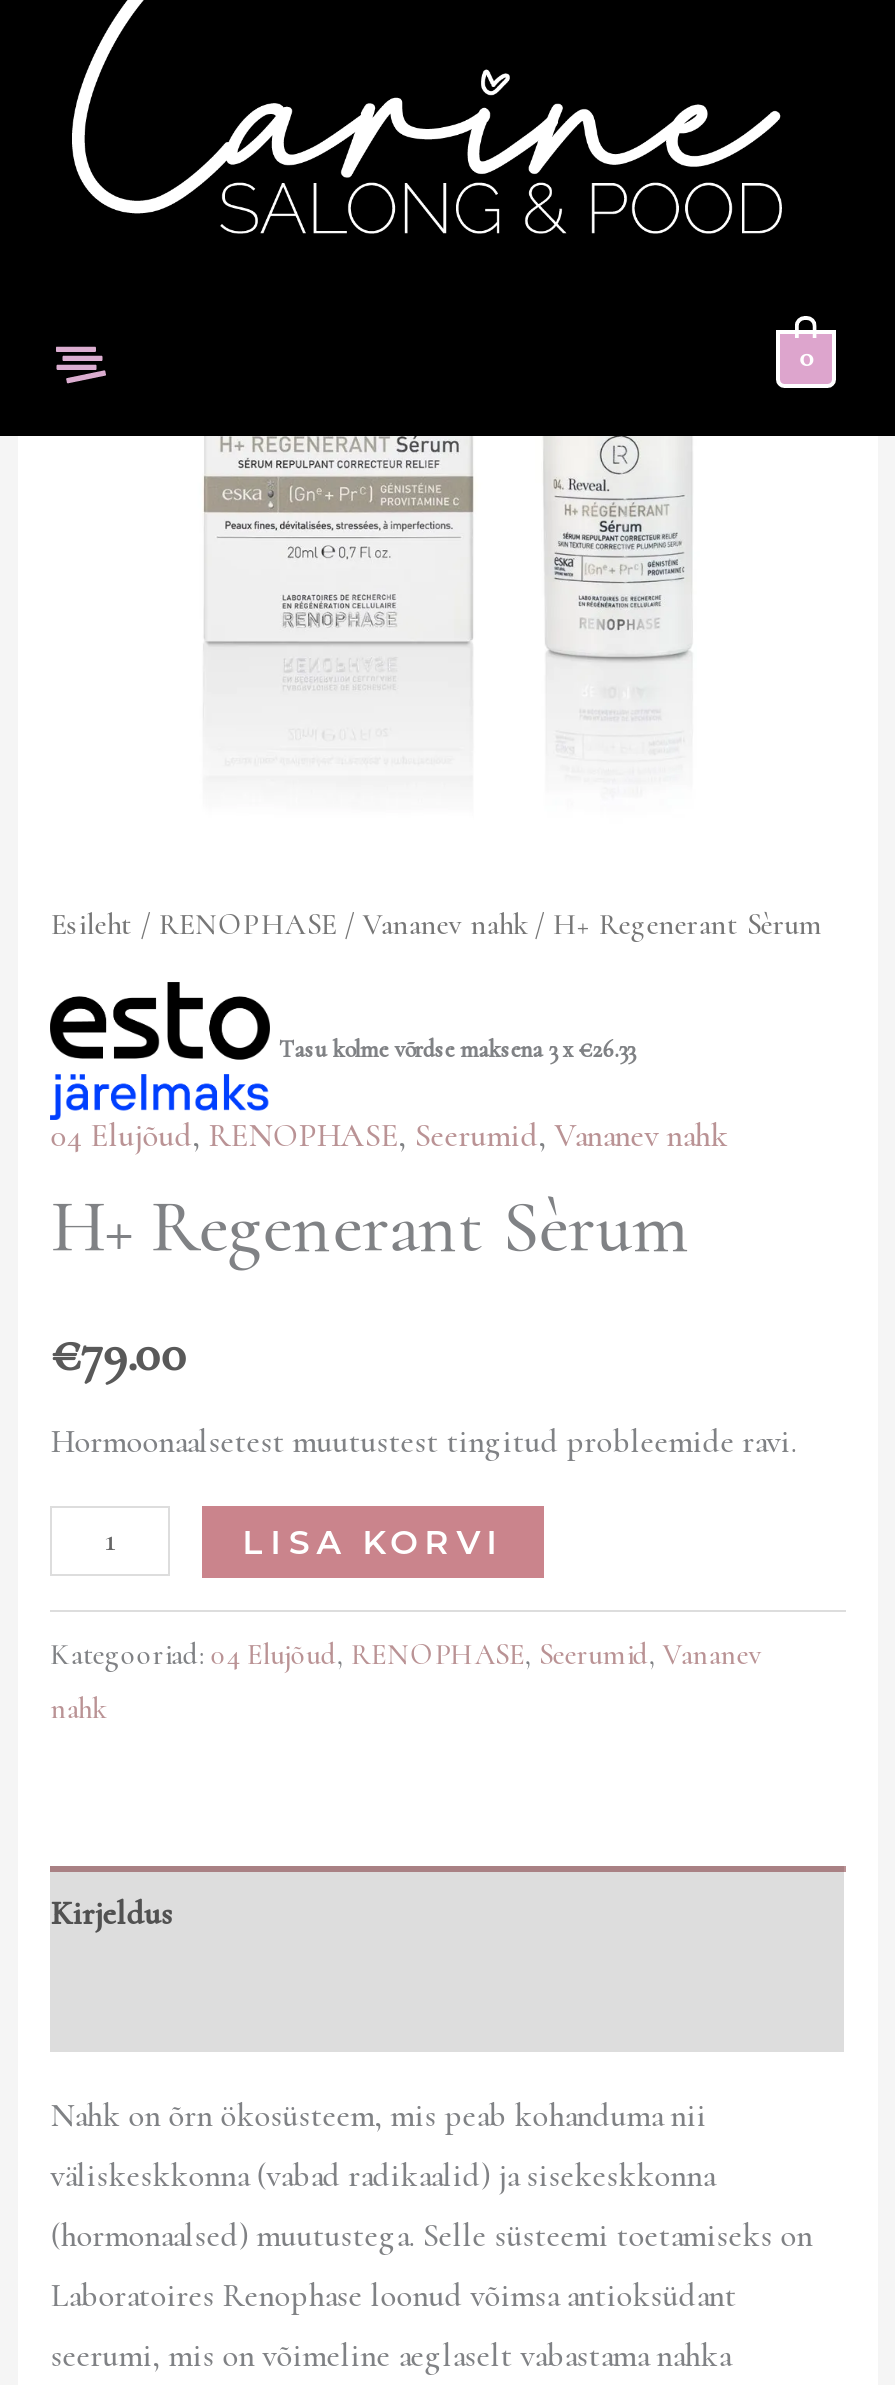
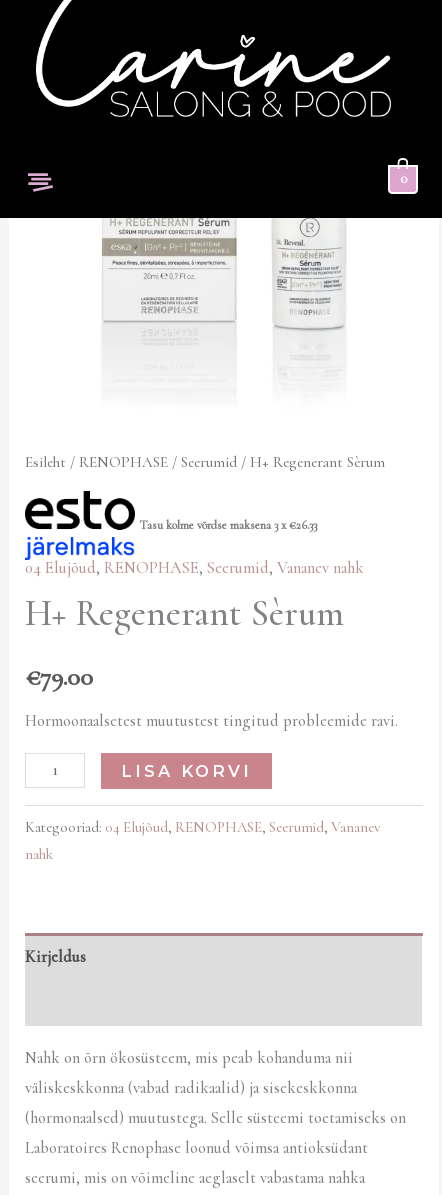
- Esileht / RENOPHASE / Vananev nahk / H+ Regenerant Sèrum
+ Esileht / RENOPHASE / Seerumid / H+ Regenerant Sèrum
